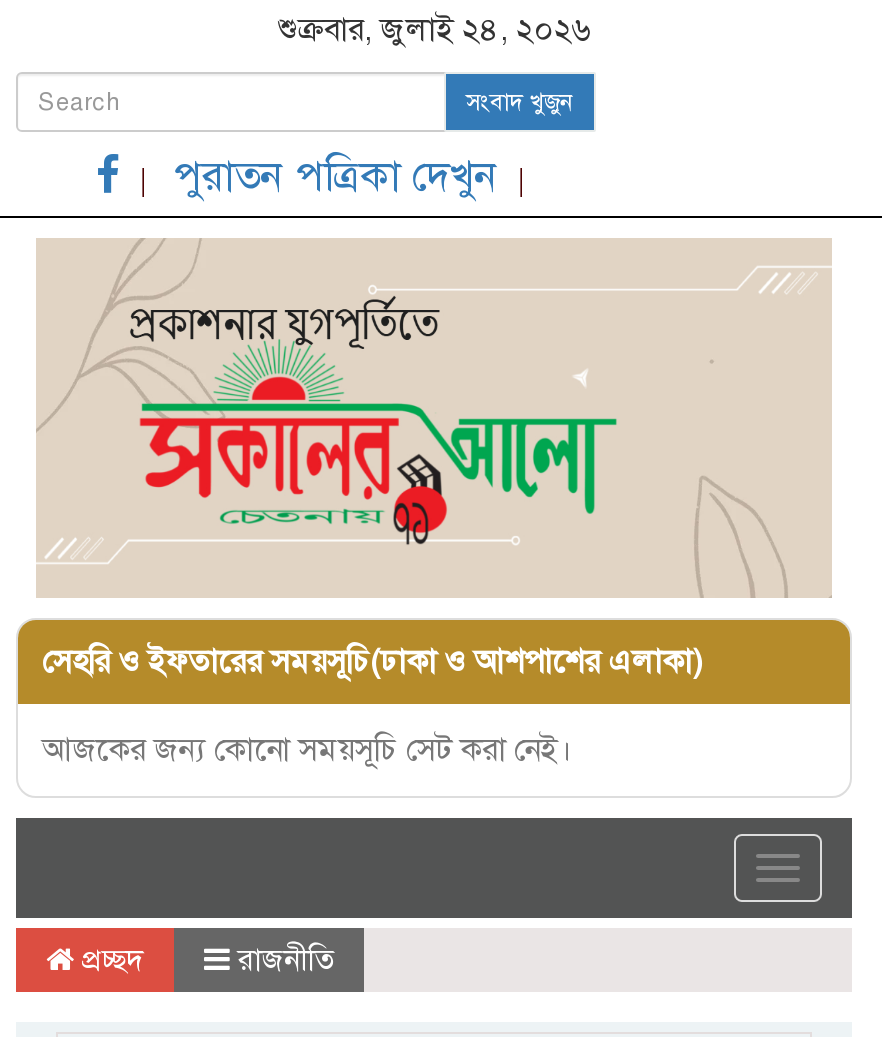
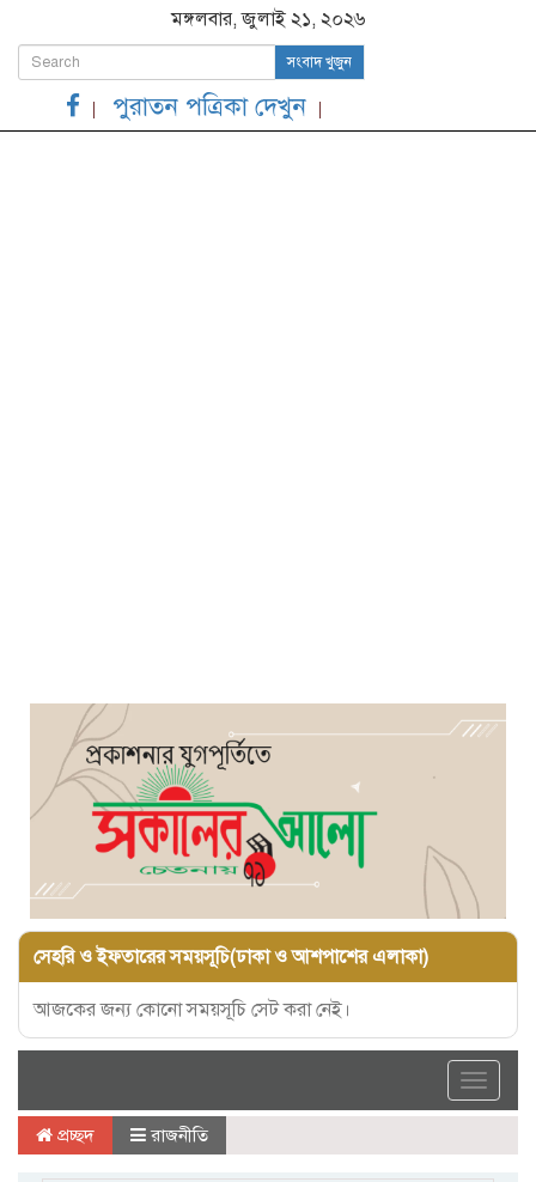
- শুক্রবার, জুলাই ২৪, ২০২৬
+ মঙ্গলবার, জুলাই ২১, ২০২৬
